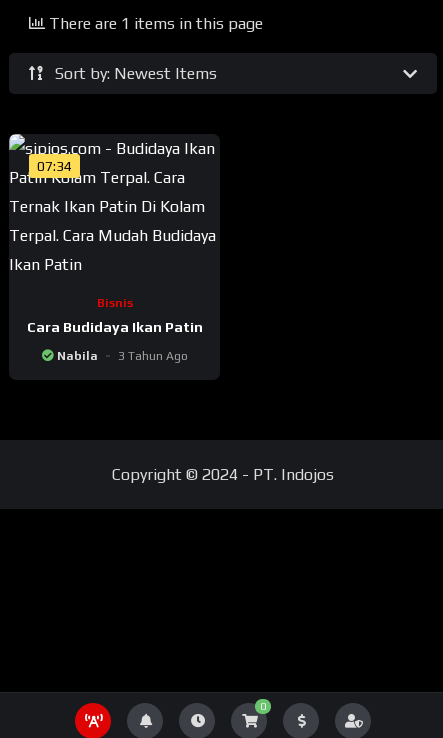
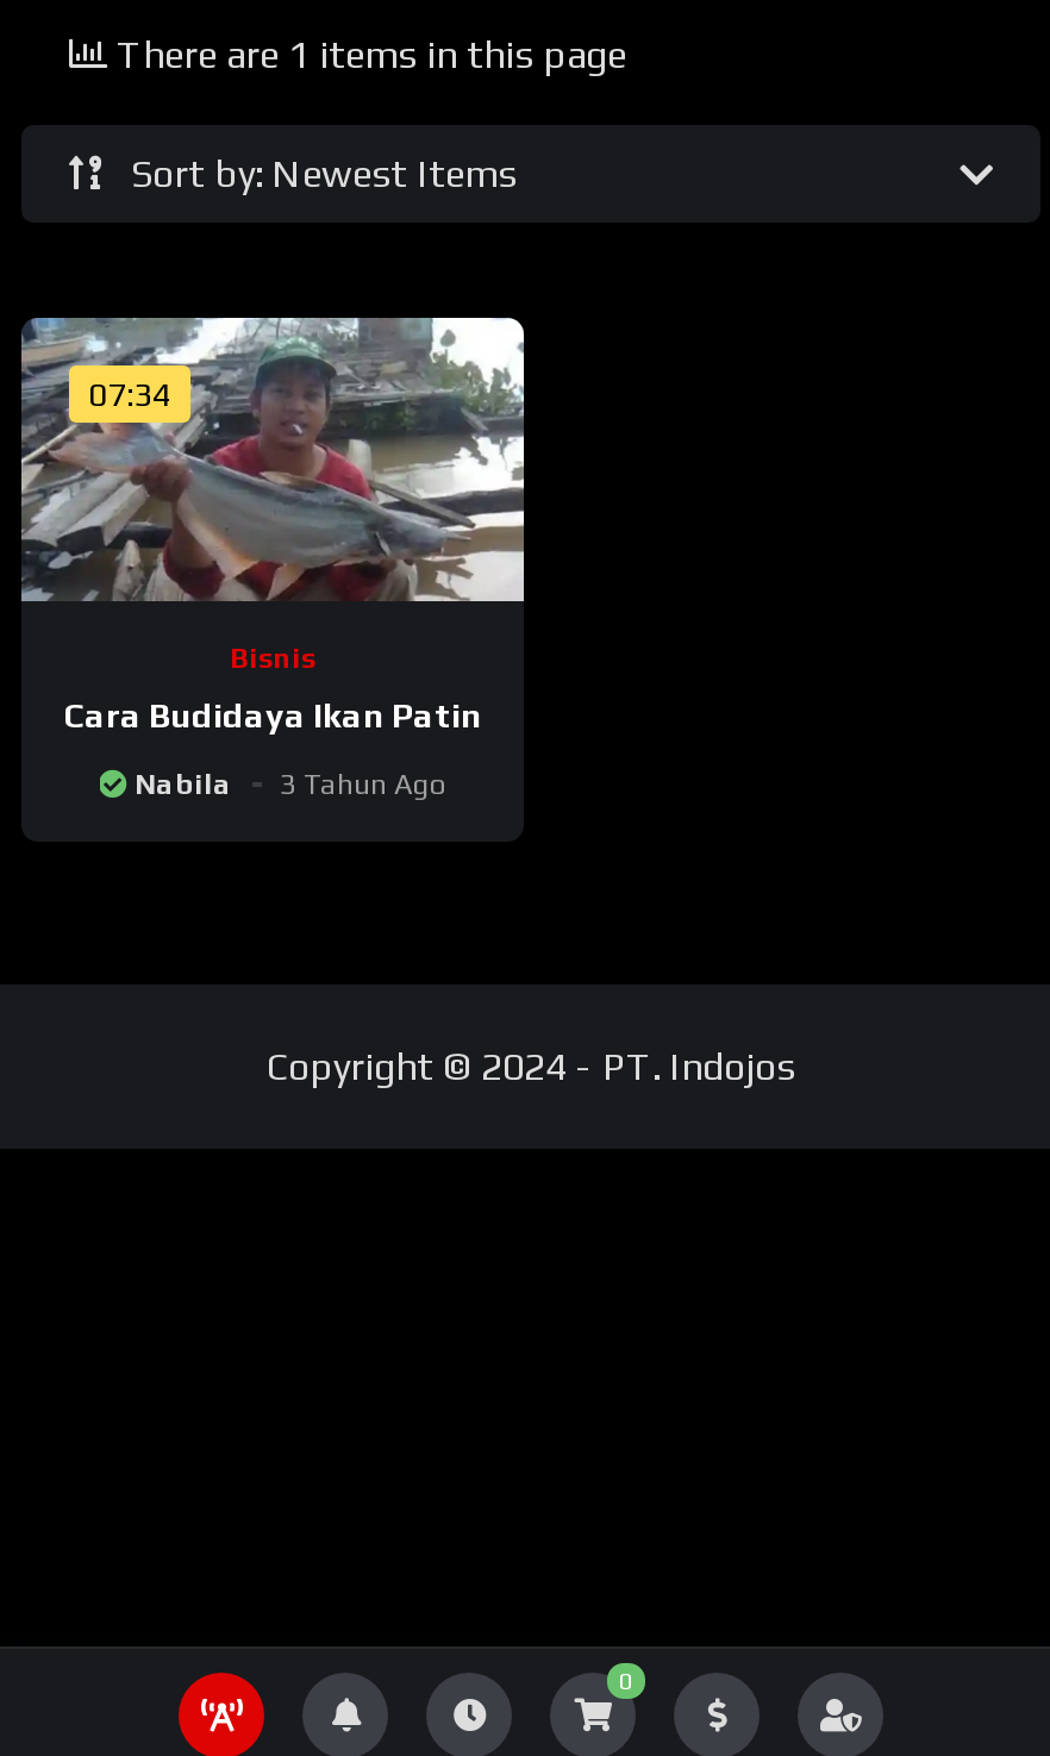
- [image]
+ [image]

moved up: Cara Budidaya Ikan Patin | Nabila | 3 Tahun Ago | Copyright © 2024 - PT. Indojos
